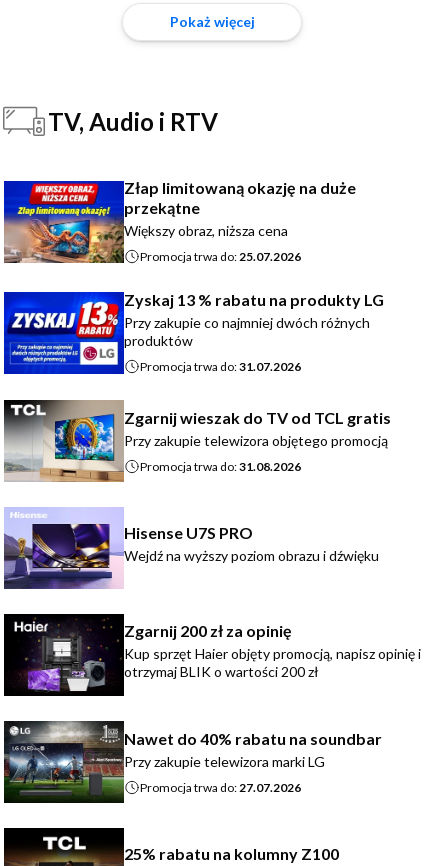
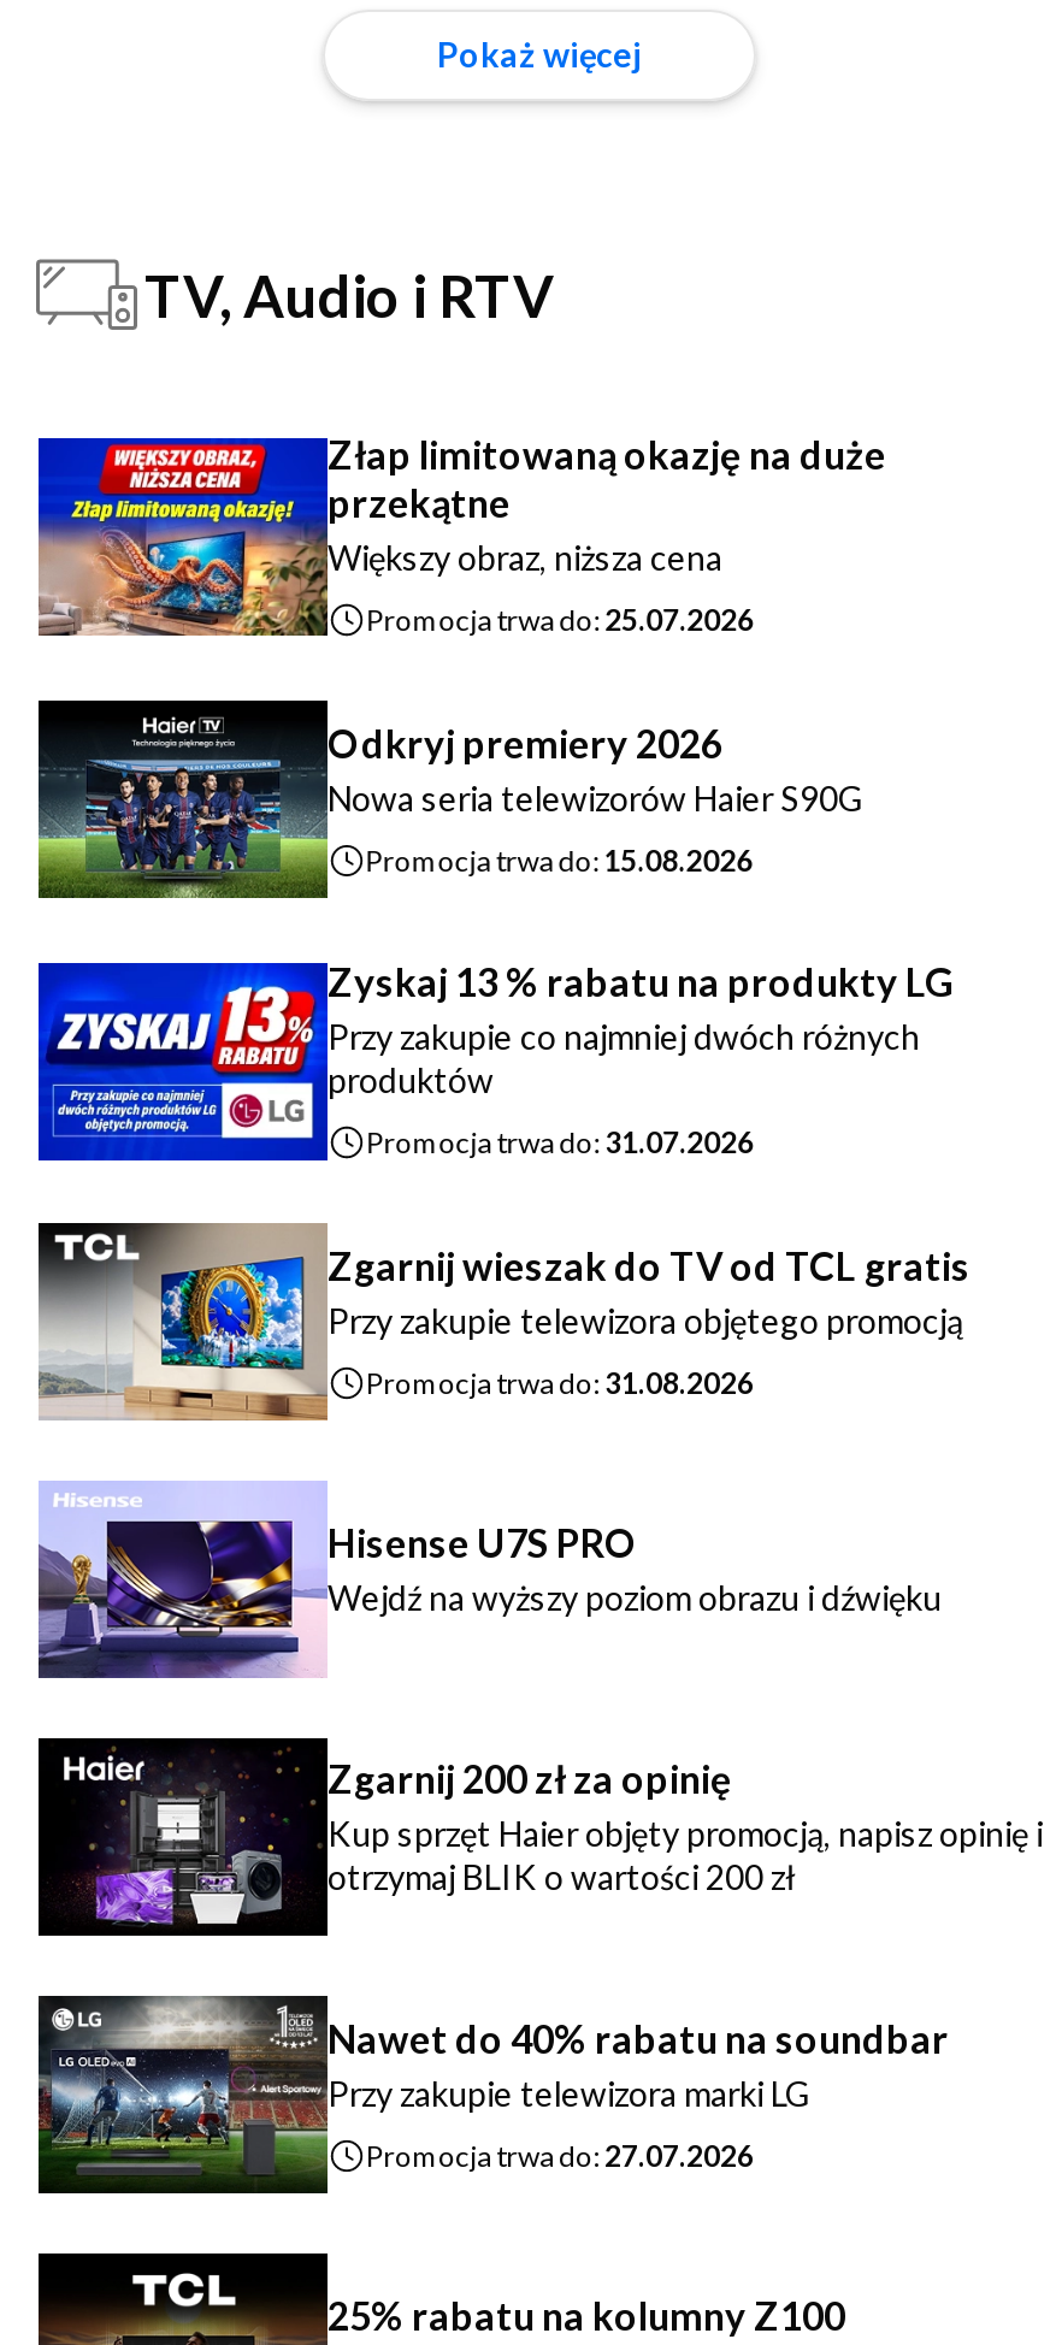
+ [image]
+ Odkryj premiery 2026
+ Nowa seria telewizorów Haier S90G
+ Promocja trwa do: 15.08.2026
